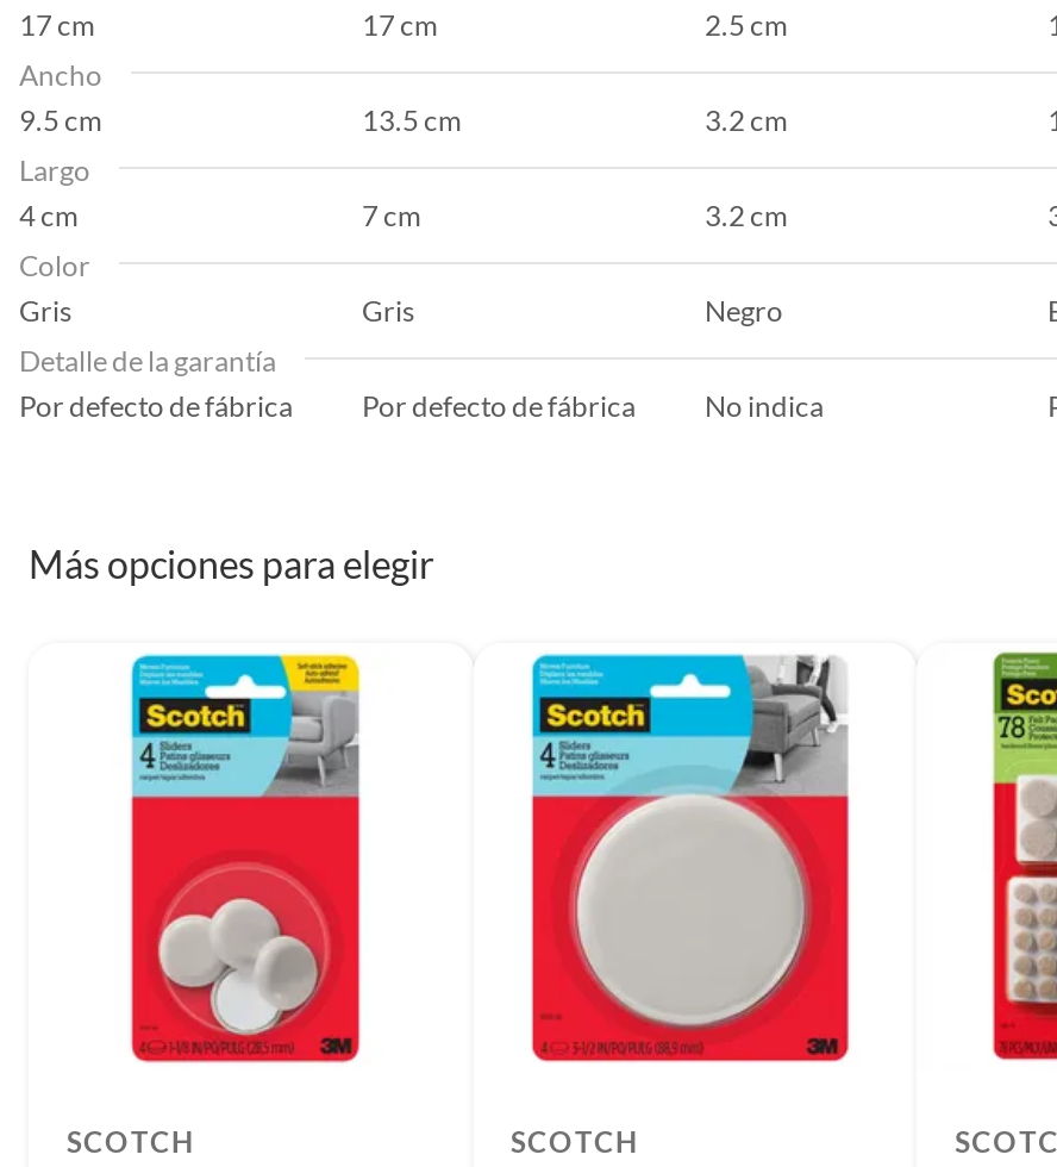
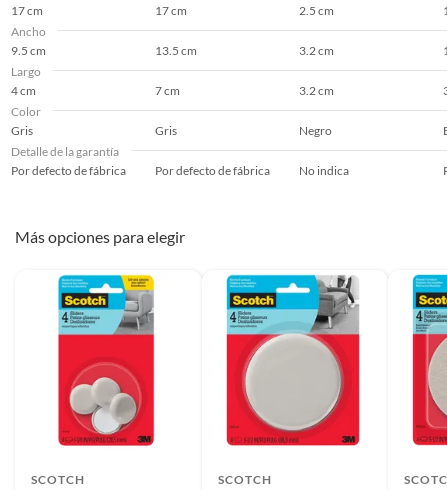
- [image]
+ [image]
